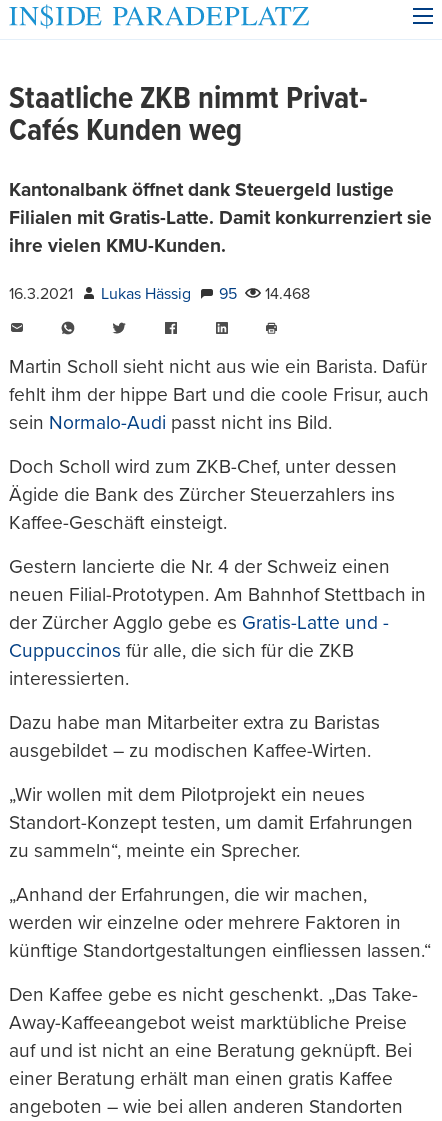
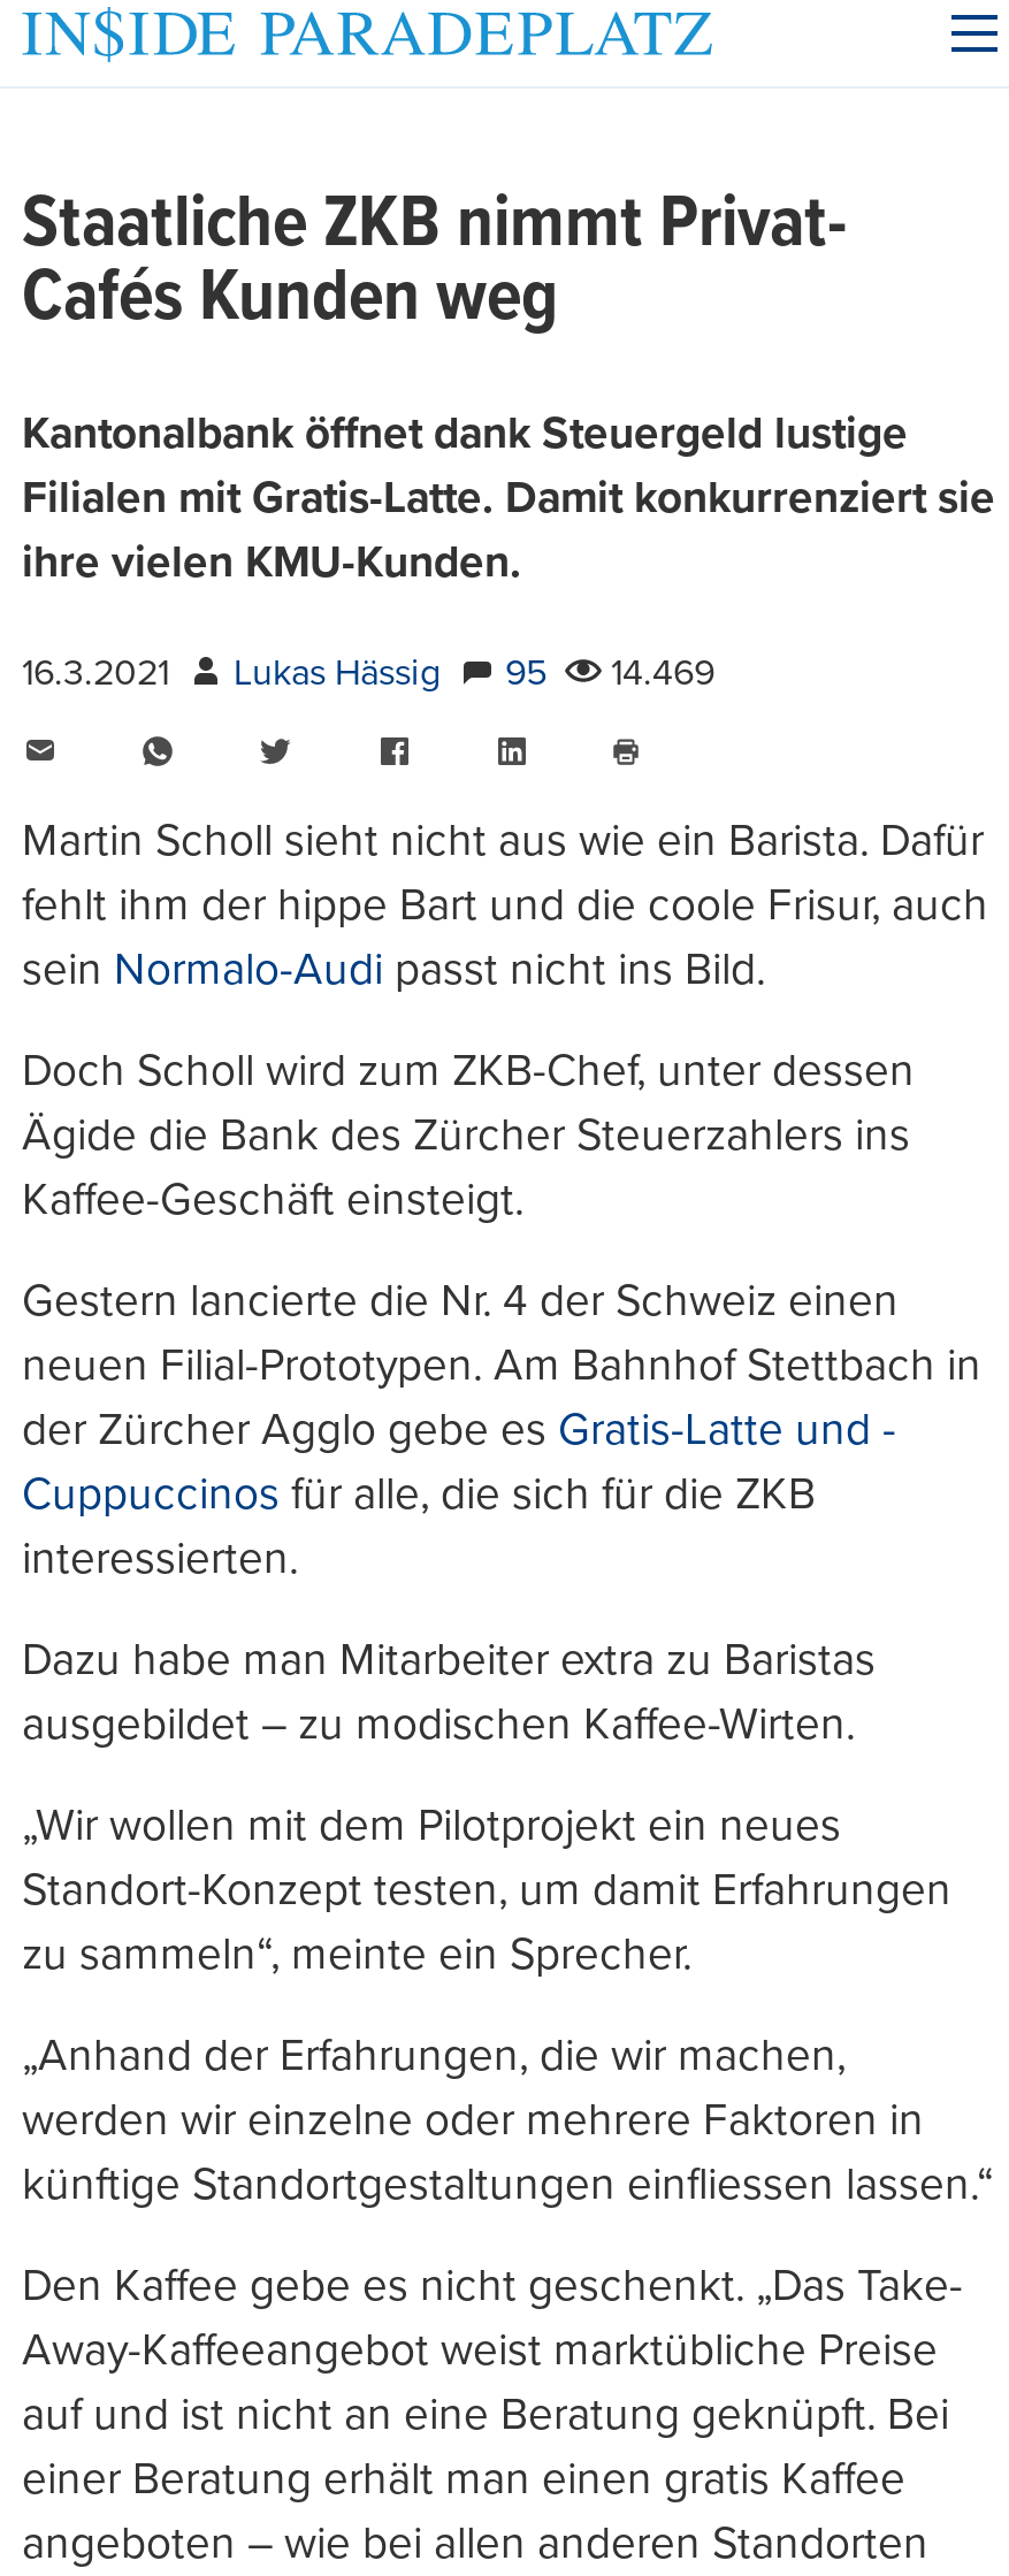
- 16.3.2021 Lukas Hässig 95 14.468
+ 16.3.2021 Lukas Hässig 95 14.469
